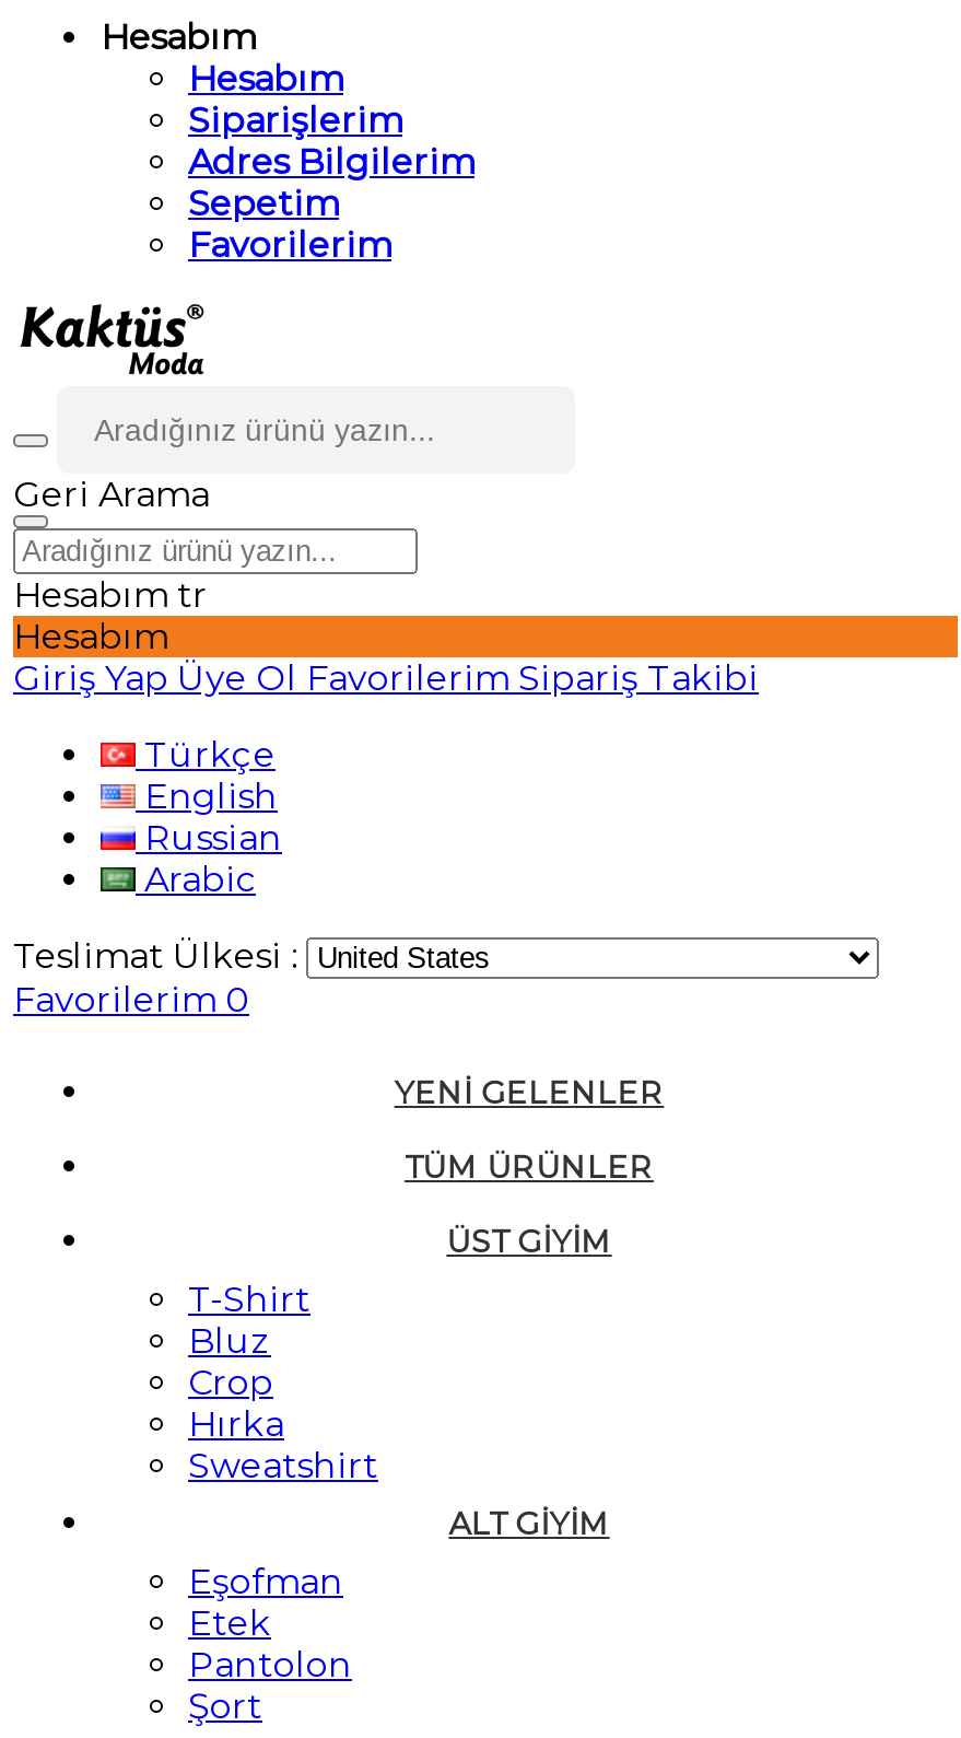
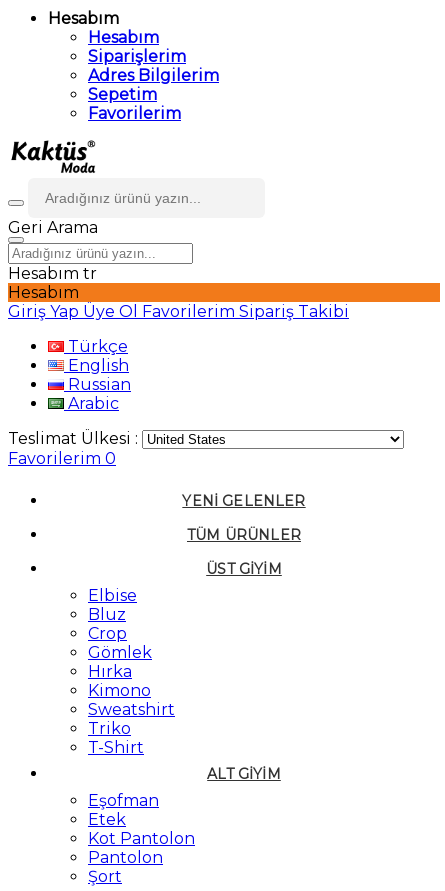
- T-Shirt
+ Elbise

+ Gömlek

+ Kimono

+ Triko
+ T-Shirt

+ Kot Pantolon
